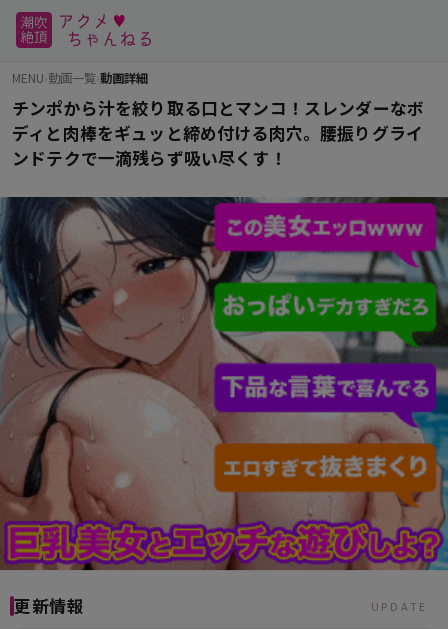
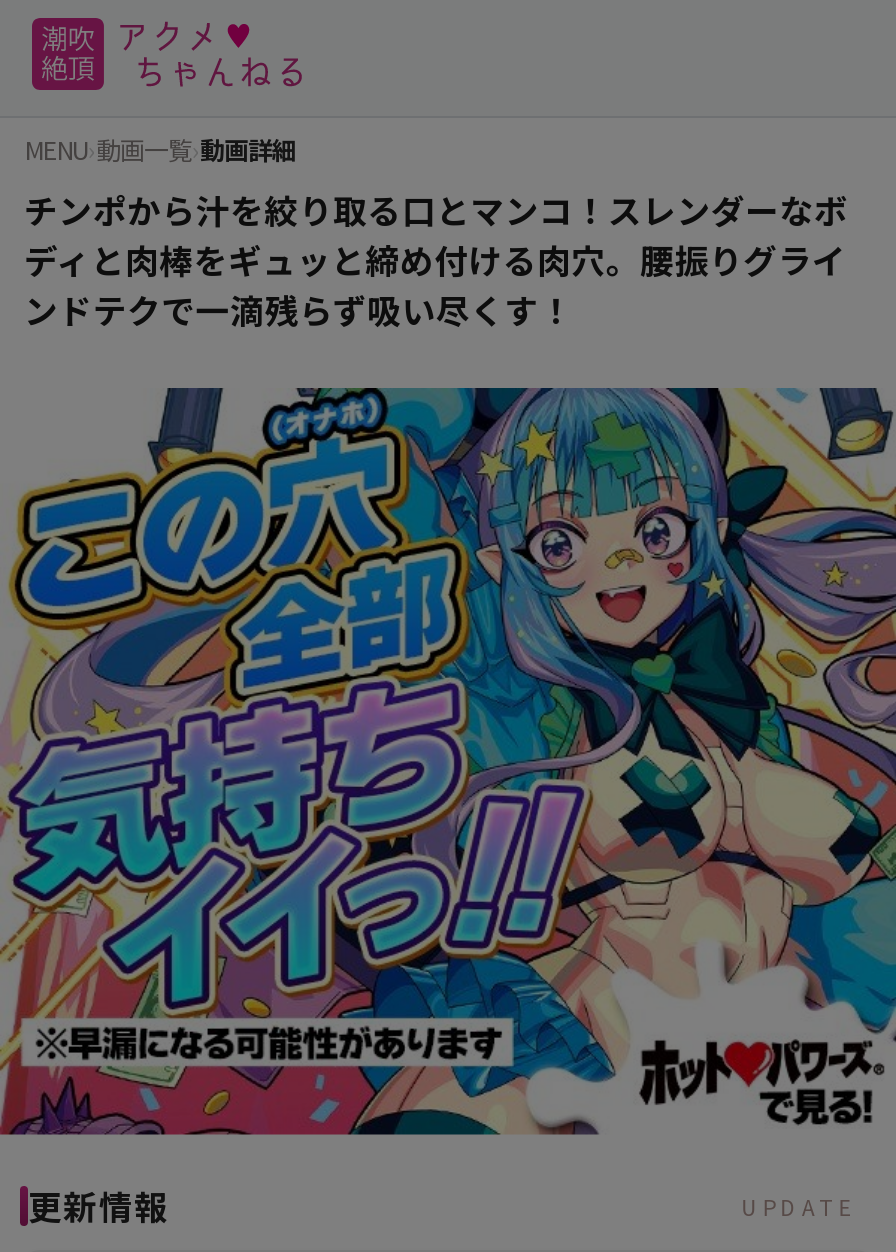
- [image]
+ [image]
